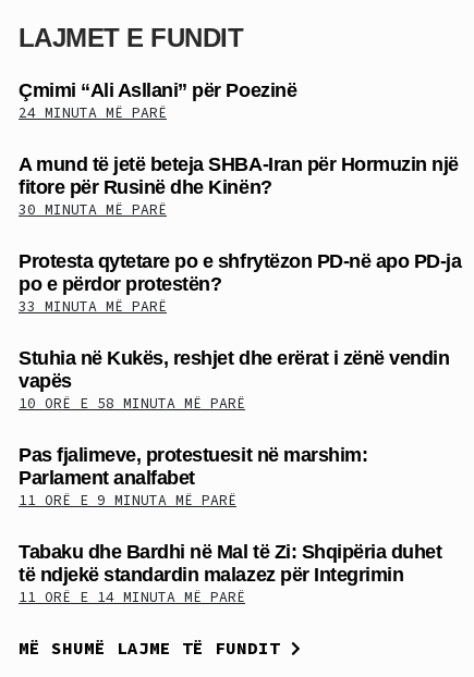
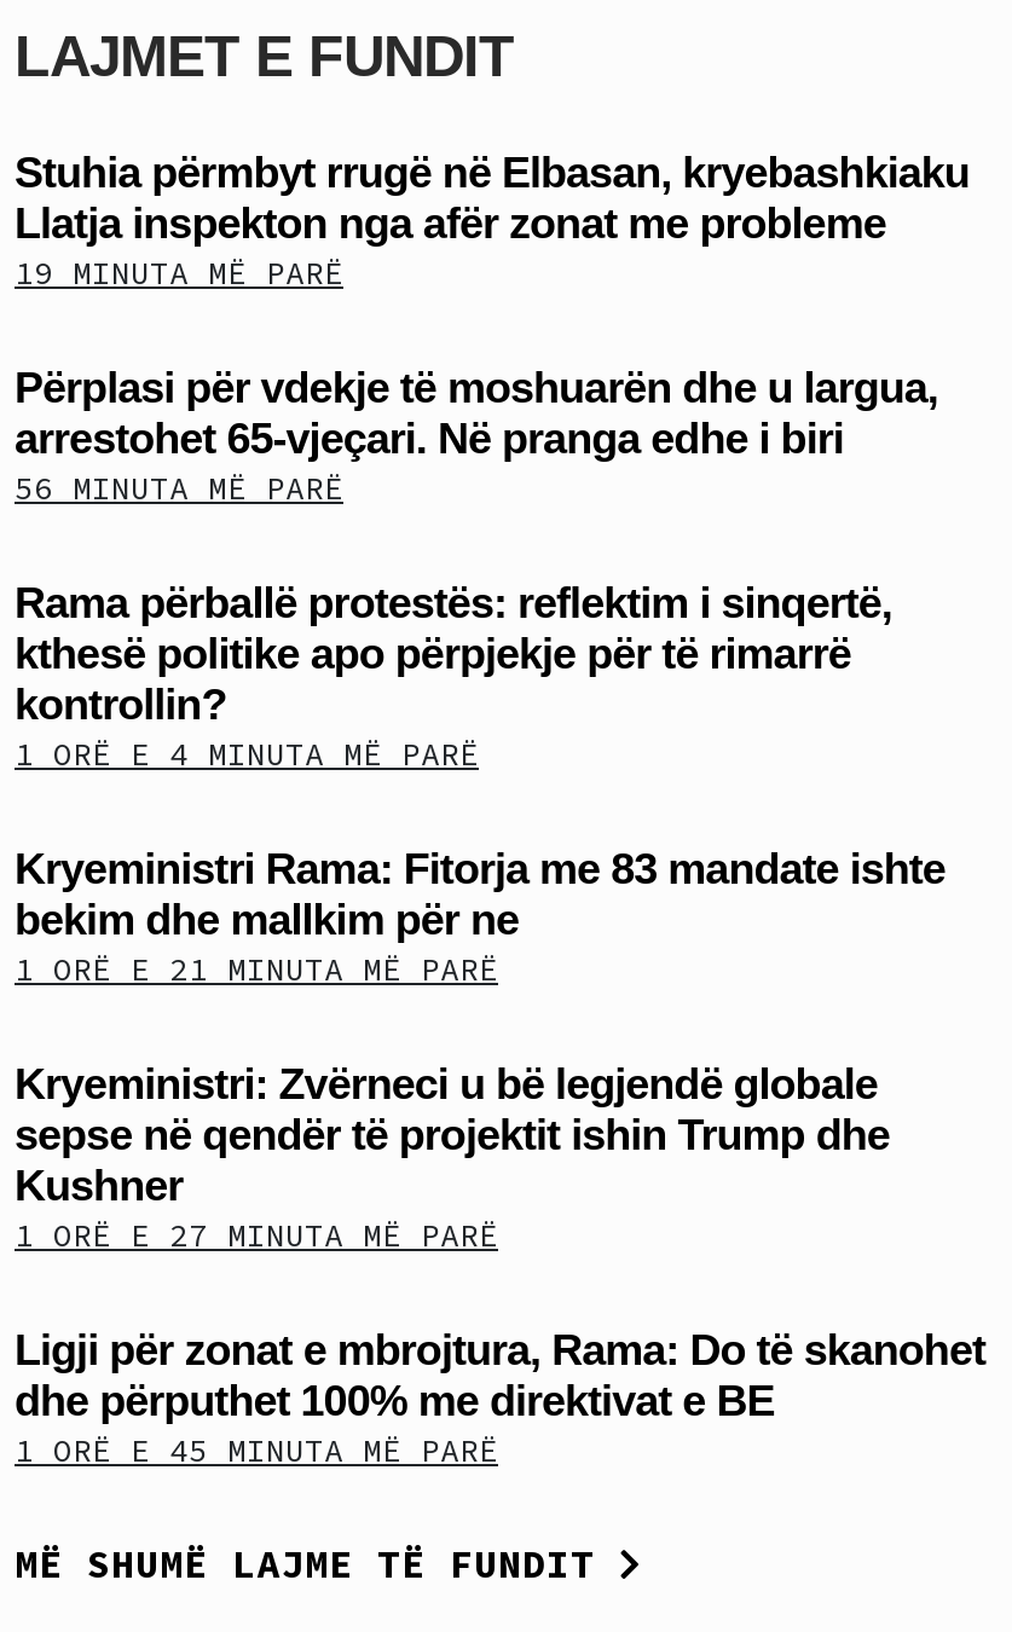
- Çmimi “Ali Asllani” për Poezinë
- 24 MINUTA MË PARË
+ Stuhia përmbyt rrugë në Elbasan, kryebashkiaku
+ Llatja inspekton nga afër zonat me probleme
+ 19 MINUTA MË PARË

- A mund të jetë beteja SHBA-Iran për Hormuzin një
- fitore për Rusinë dhe Kinën?
- 30 MINUTA MË PARË
+ Përplasi për vdekje të moshuarën dhe u largua,
+ arrestohet 65-vjeçari. Në pranga edhe i biri
+ 56 MINUTA MË PARË

- Protesta qytetare po e shfrytëzon PD-në apo PD-ja
- po e përdor protestën?
- 33 MINUTA MË PARË
+ Rama përballë protestës: reflektim i sinqertë,
+ kthesë politike apo përpjekje për të rimarrë
+ kontrollin?
+ 1 ORË E 4 MINUTA MË PARË

- Stuhia në Kukës, reshjet dhe erërat i zënë vendin
- vapës
- 10 ORË E 58 MINUTA MË PARË
+ Kryeministri Rama: Fitorja me 83 mandate ishte
+ bekim dhe mallkim për ne
+ 1 ORË E 21 MINUTA MË PARË

- Pas fjalimeve, protestuesit në marshim:
- Parlament analfabet
- 11 ORË E 9 MINUTA MË PARË
+ Kryeministri: Zvërneci u bë legjendë globale
+ sepse në qendër të projektit ishin Trump dhe
+ Kushner
+ 1 ORË E 27 MINUTA MË PARË

- Tabaku dhe Bardhi në Mal të Zi: Shqipëria duhet
- të ndjekë standardin malazez për Integrimin
- 11 ORË E 14 MINUTA MË PARË
+ Ligji për zonat e mbrojtura, Rama: Do të skanohet
+ dhe përputhet 100% me direktivat e BE
+ 1 ORË E 45 MINUTA MË PARË
